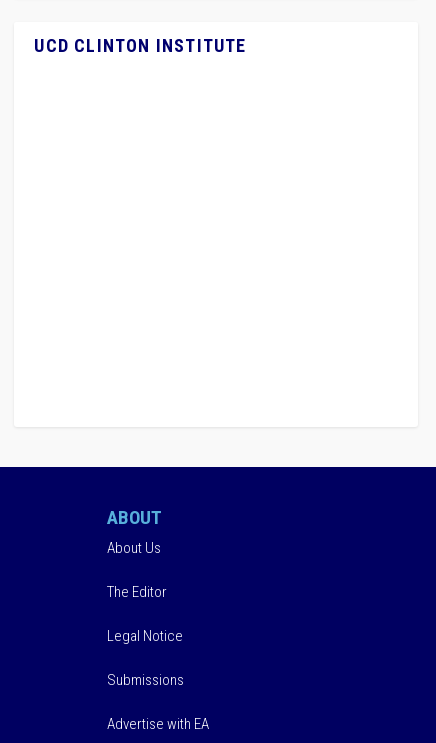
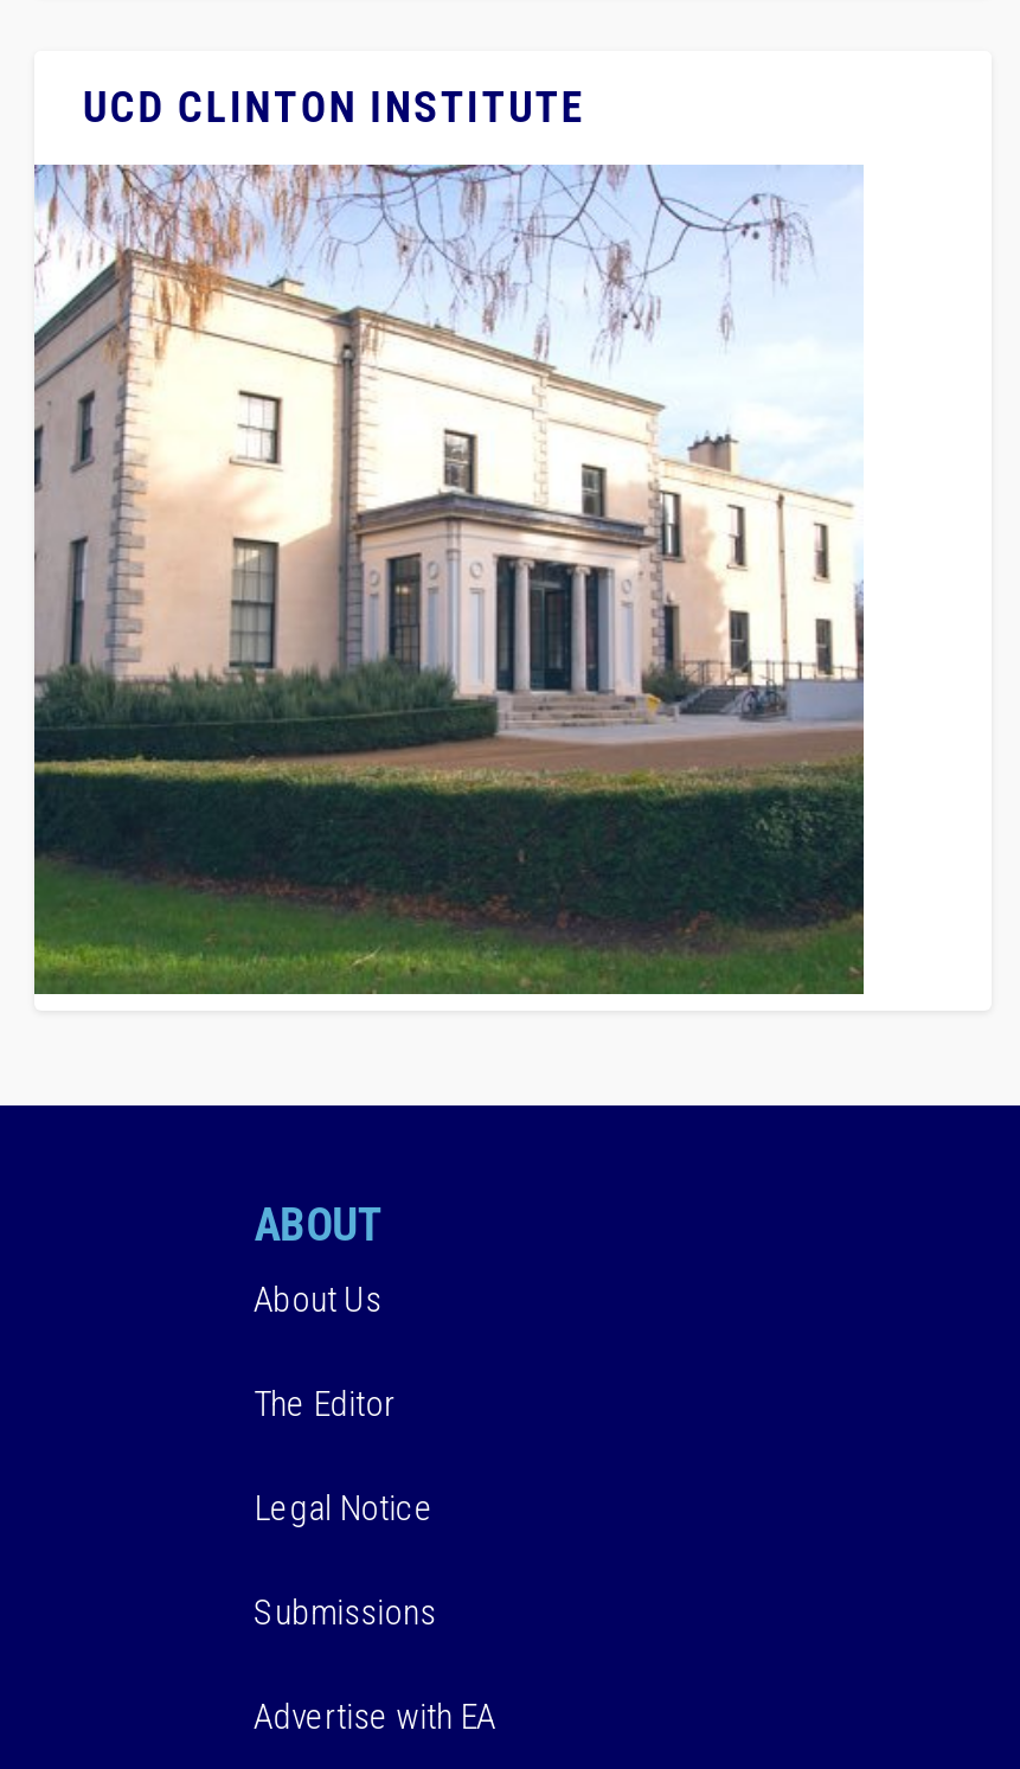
+ [image]
